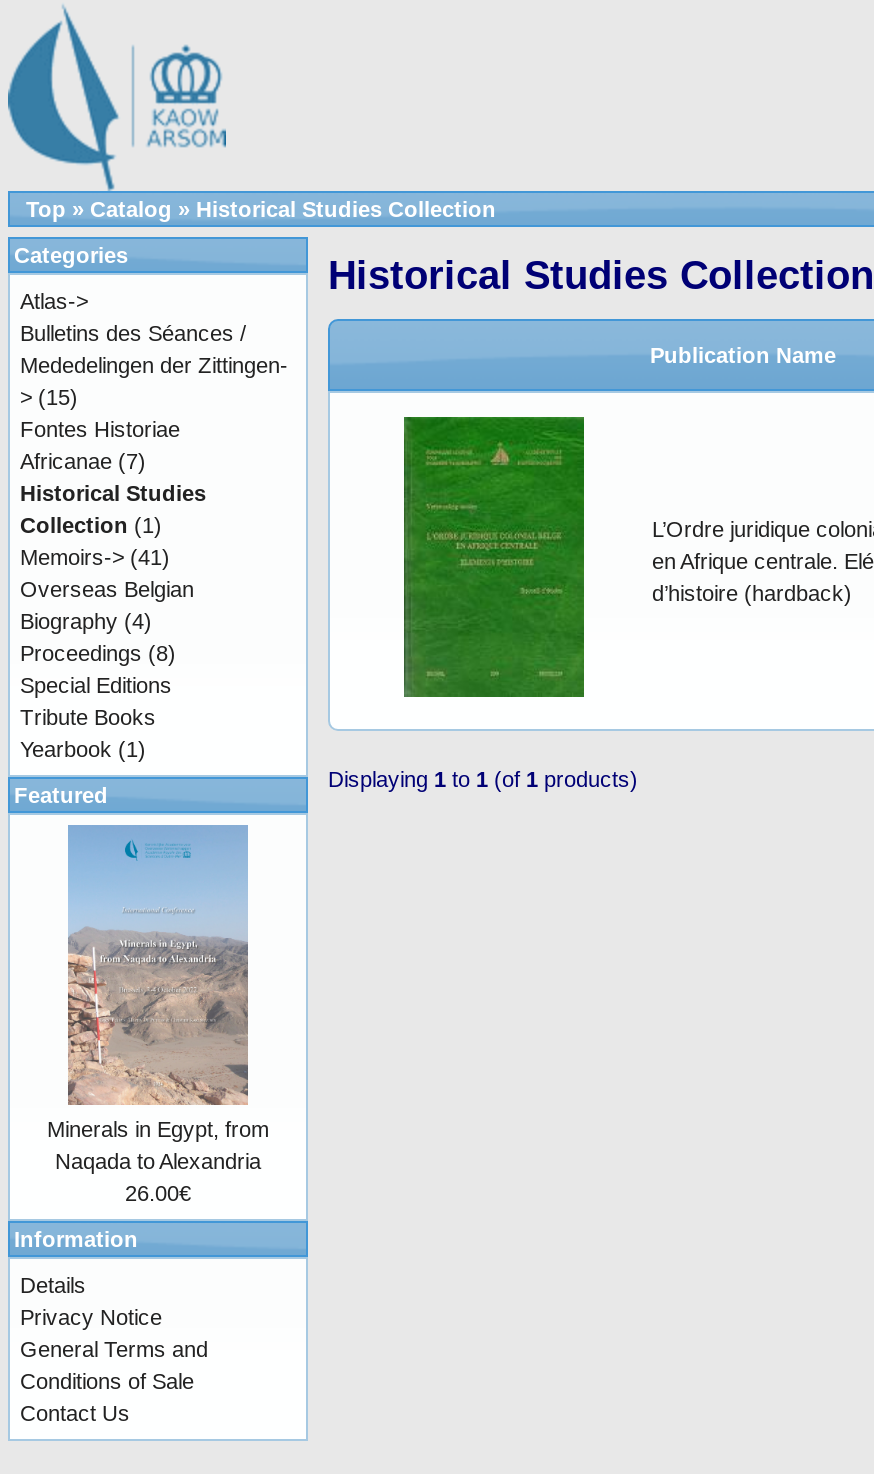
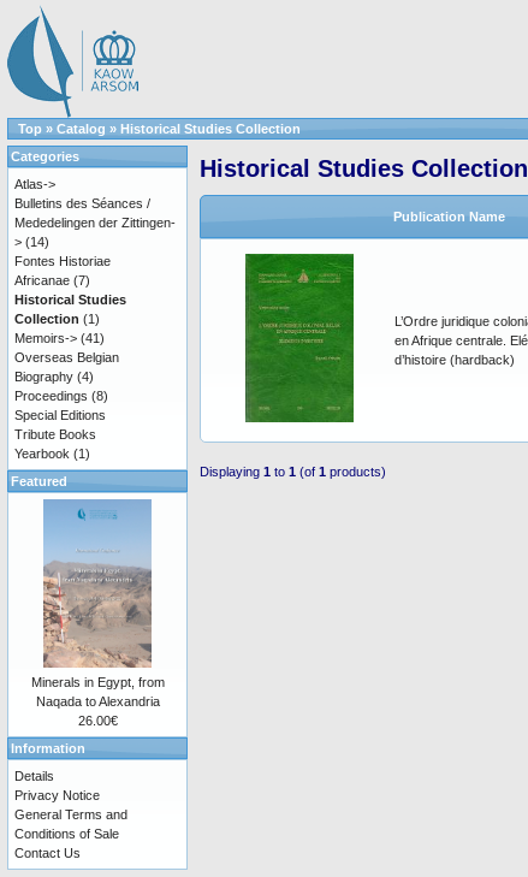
- > (15)
+ > (14)
